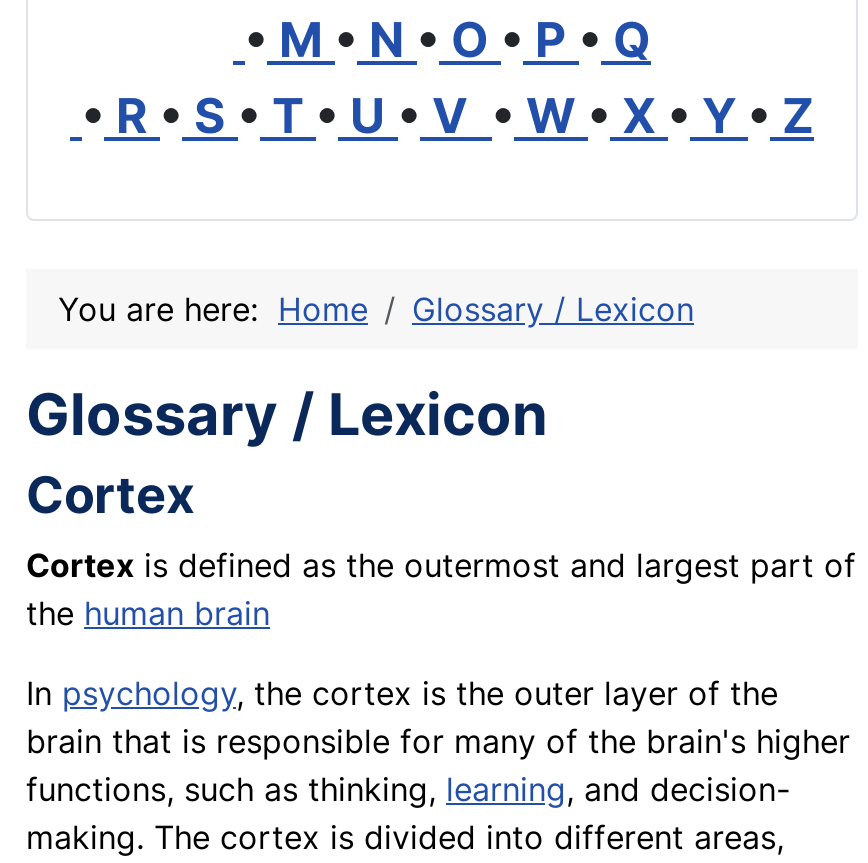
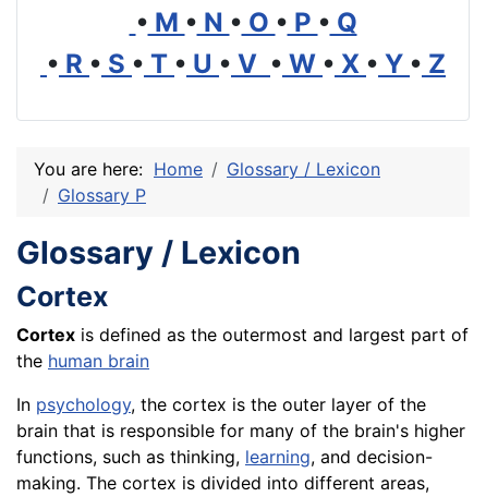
+ Glossary P
